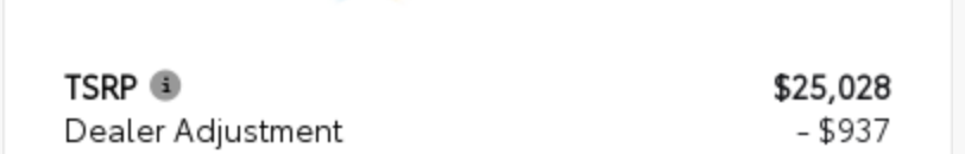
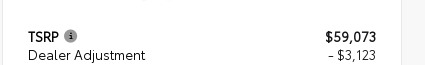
- $25,028
+ $59,073

- - $937
+ - $3,123
